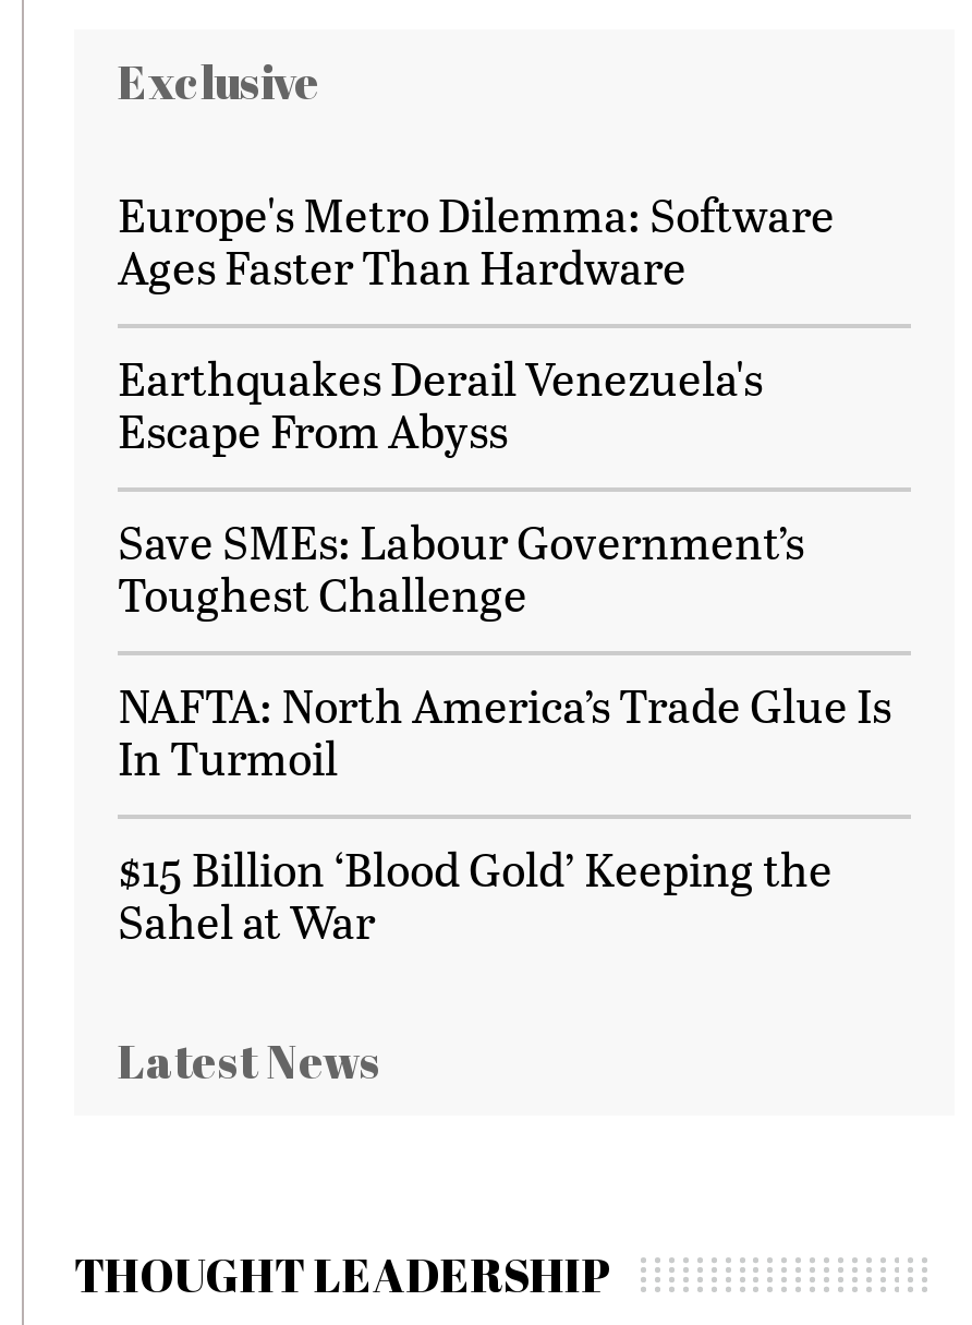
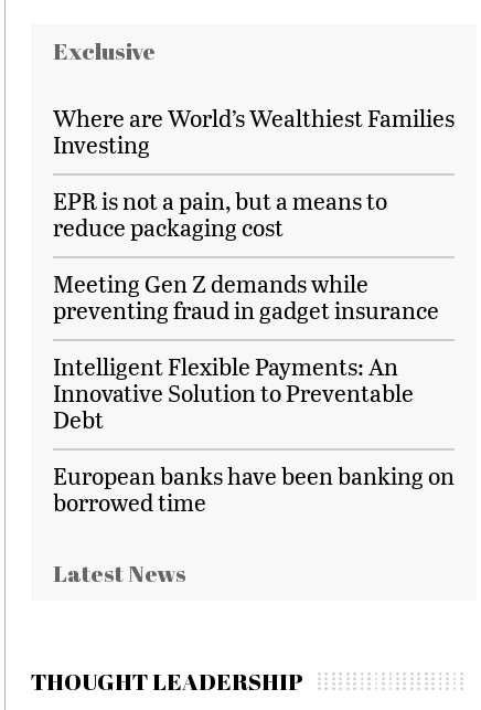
- Europe's Metro Dilemma: Software
- Ages Faster Than Hardware
+ Where are World’s Wealthiest Families
+ Investing

- Earthquakes Derail Venezuela's
- Escape From Abyss
+ EPR is not a pain, but a means to
+ reduce packaging cost

- Save SMEs: Labour Government’s
- Toughest Challenge
+ Meeting Gen Z demands while
+ preventing fraud in gadget insurance

- NAFTA: North America’s Trade Glue Is
- In Turmoil
+ Intelligent Flexible Payments: An
+ Innovative Solution to Preventable
+ Debt

- $15 Billion ‘Blood Gold’ Keeping the
- Sahel at War
+ European banks have been banking on
+ borrowed time
